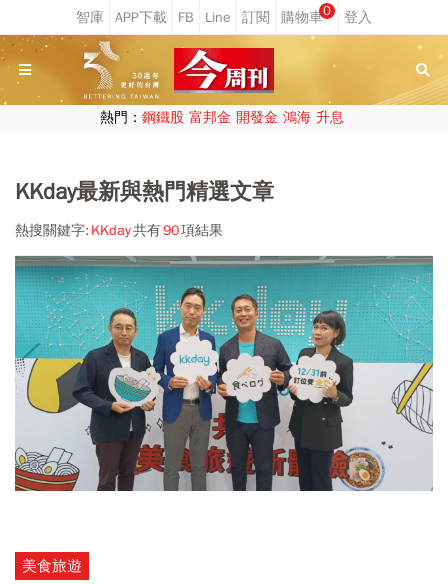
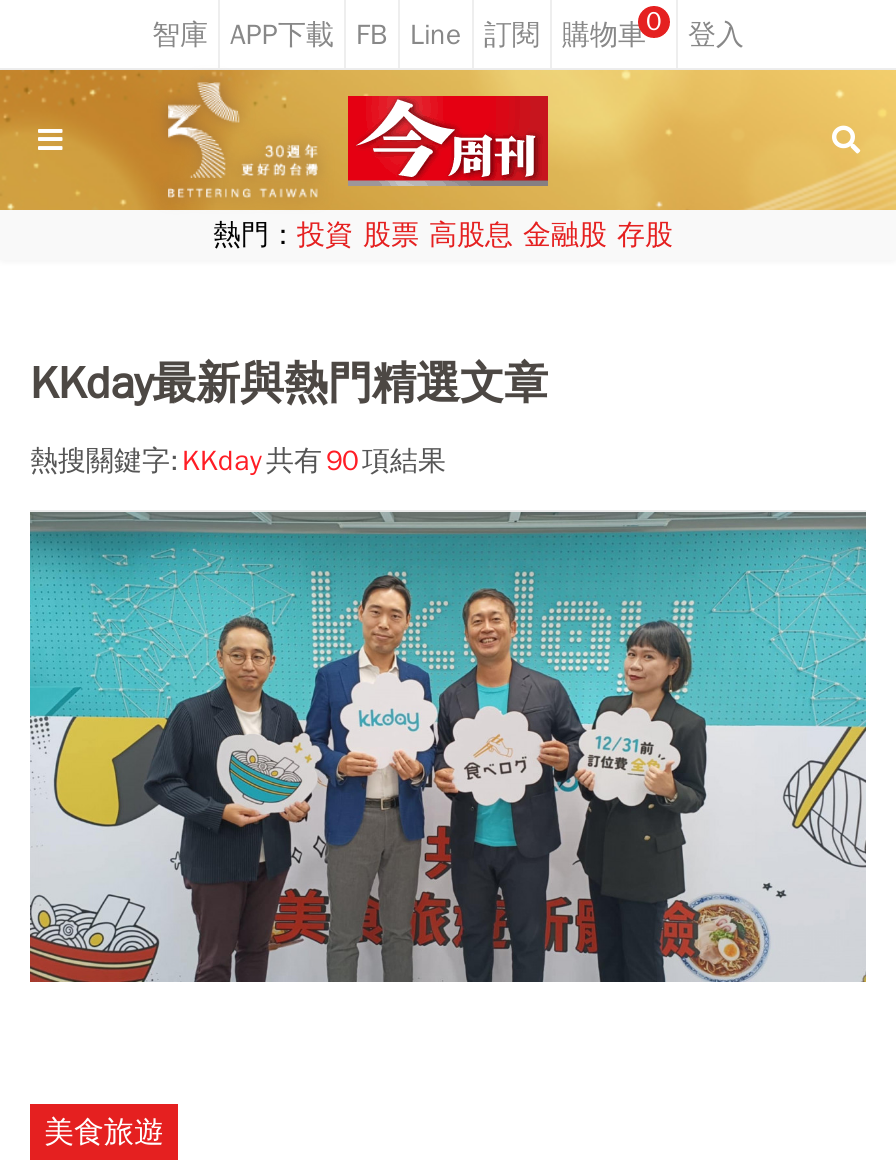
- 熱門：鋼鐵股 富邦金 開發金 鴻海 升息
+ 熱門：投資 股票 高股息 金融股 存股
